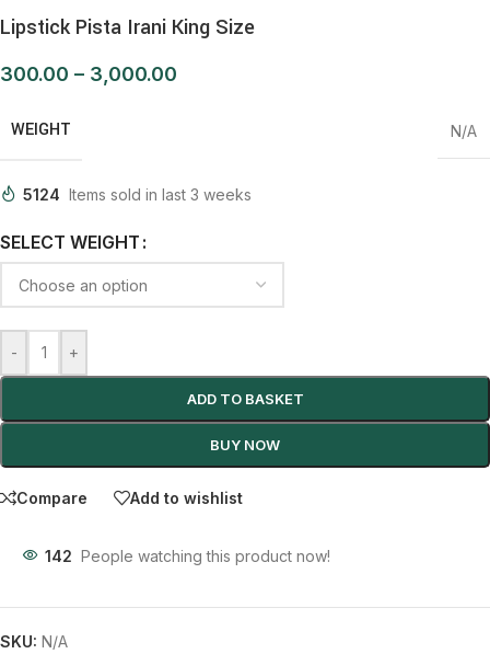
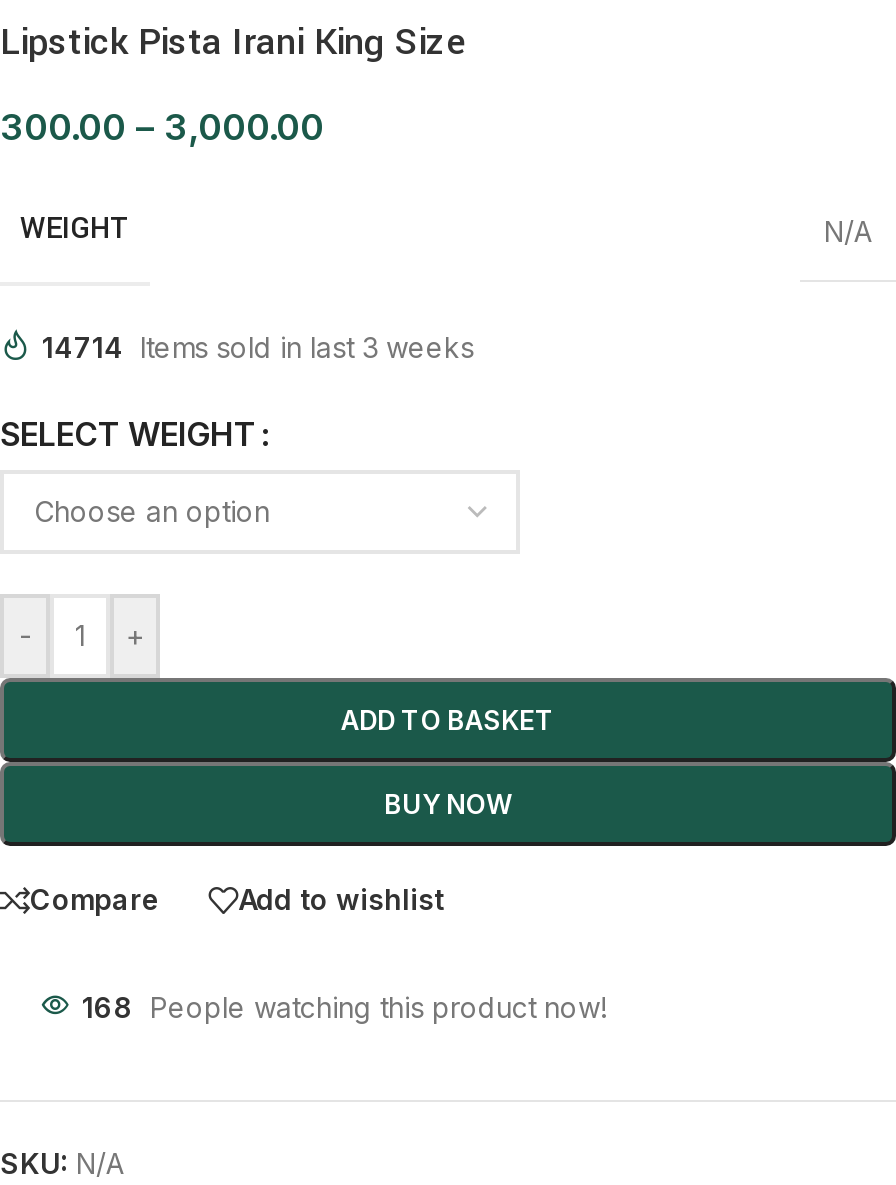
- 5124 Items sold in last 3 weeks
+ 14714 Items sold in last 3 weeks

- 142 People watching this product now!
+ 168 People watching this product now!
